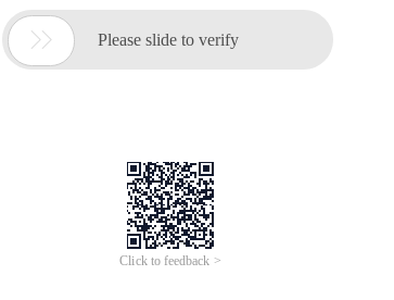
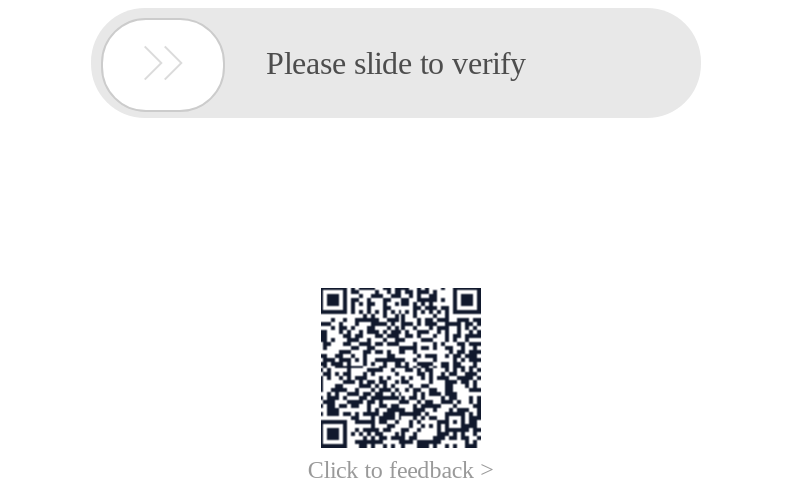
- [image]
+ [image]
